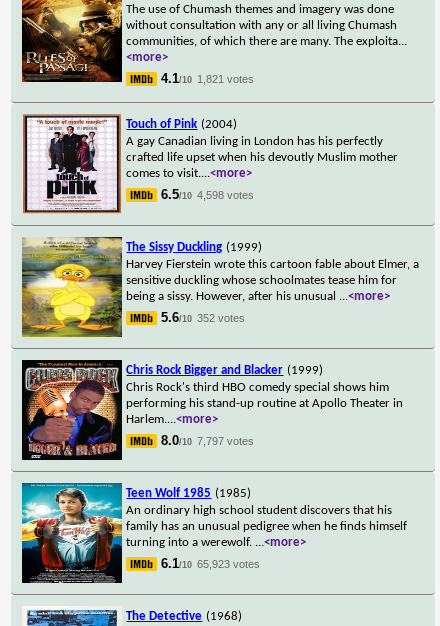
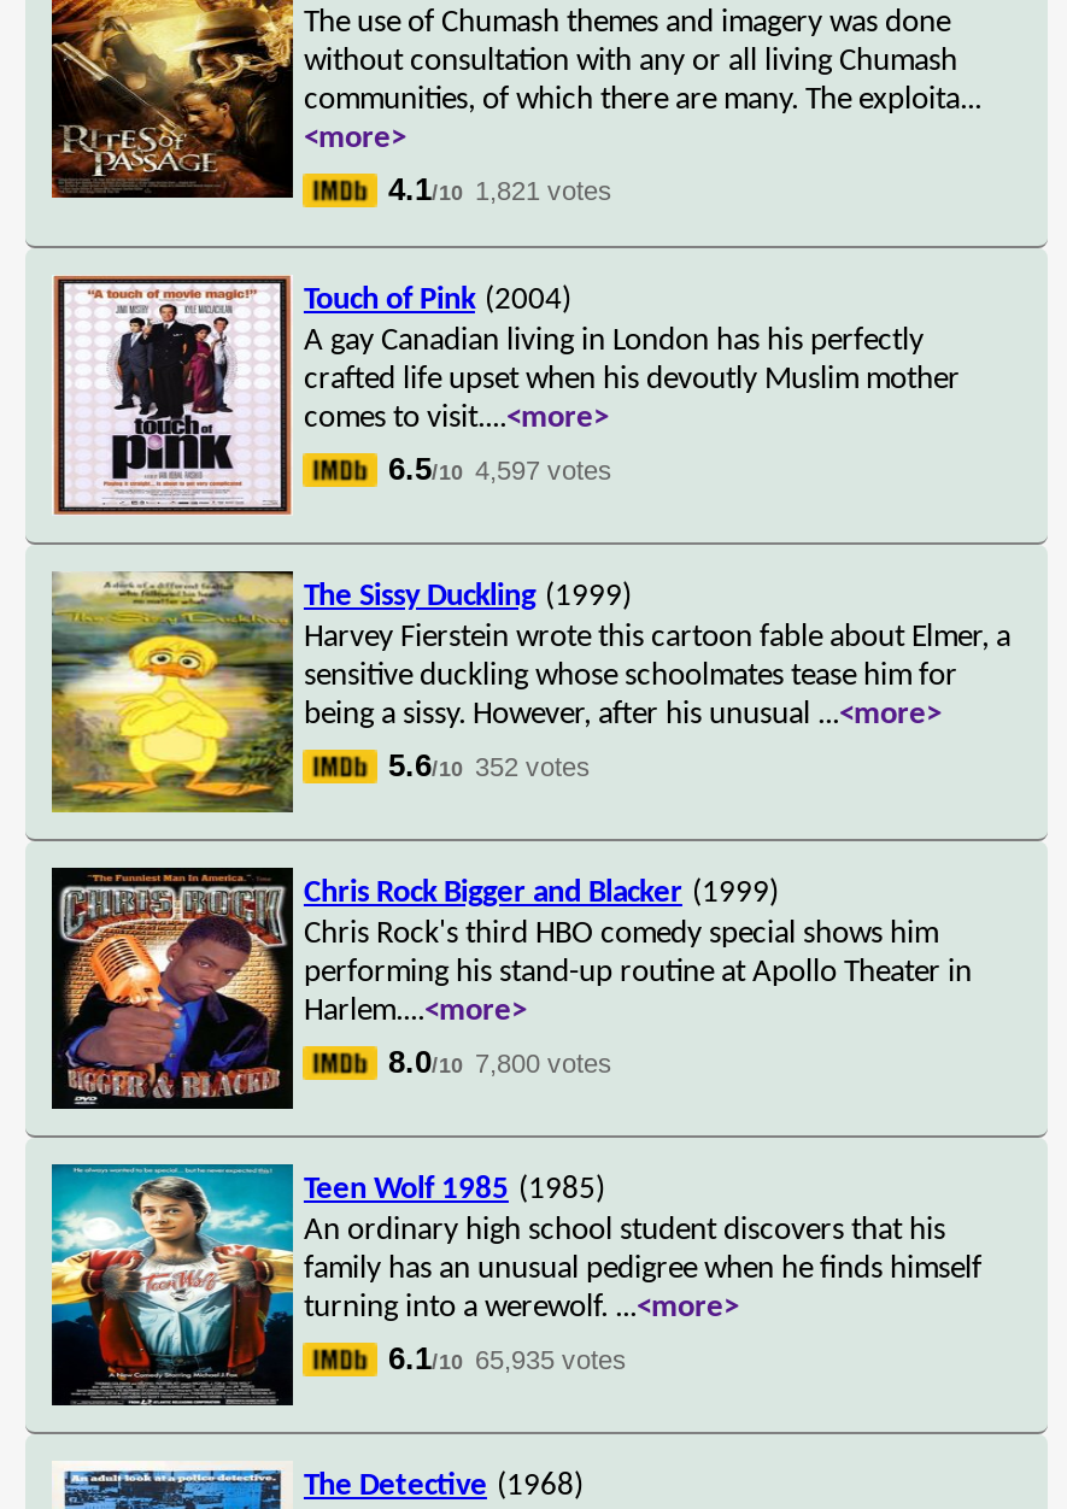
- 6.5/10 4,598 votes
+ 6.5/10 4,597 votes

- 8.0/10 7,797 votes
+ 8.0/10 7,800 votes

- 6.1/10 65,923 votes
+ 6.1/10 65,935 votes
